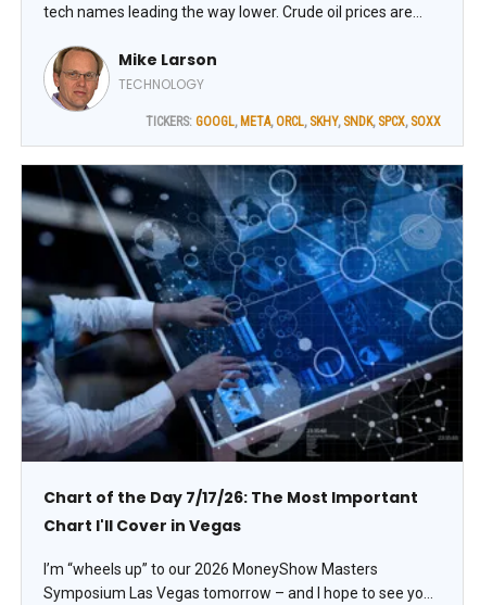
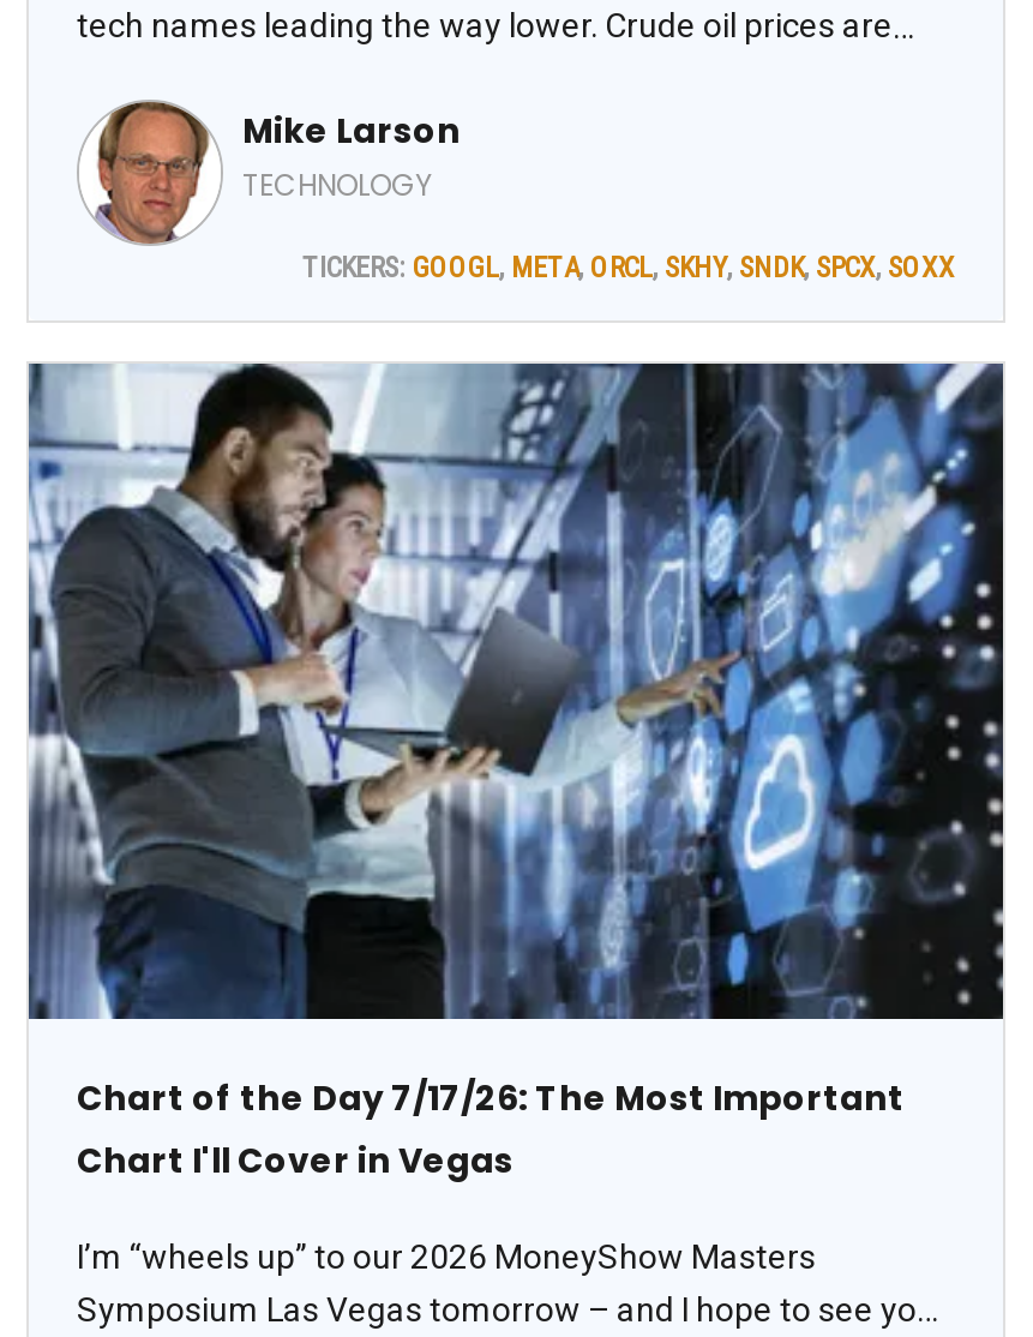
- [image]
+ [image]
